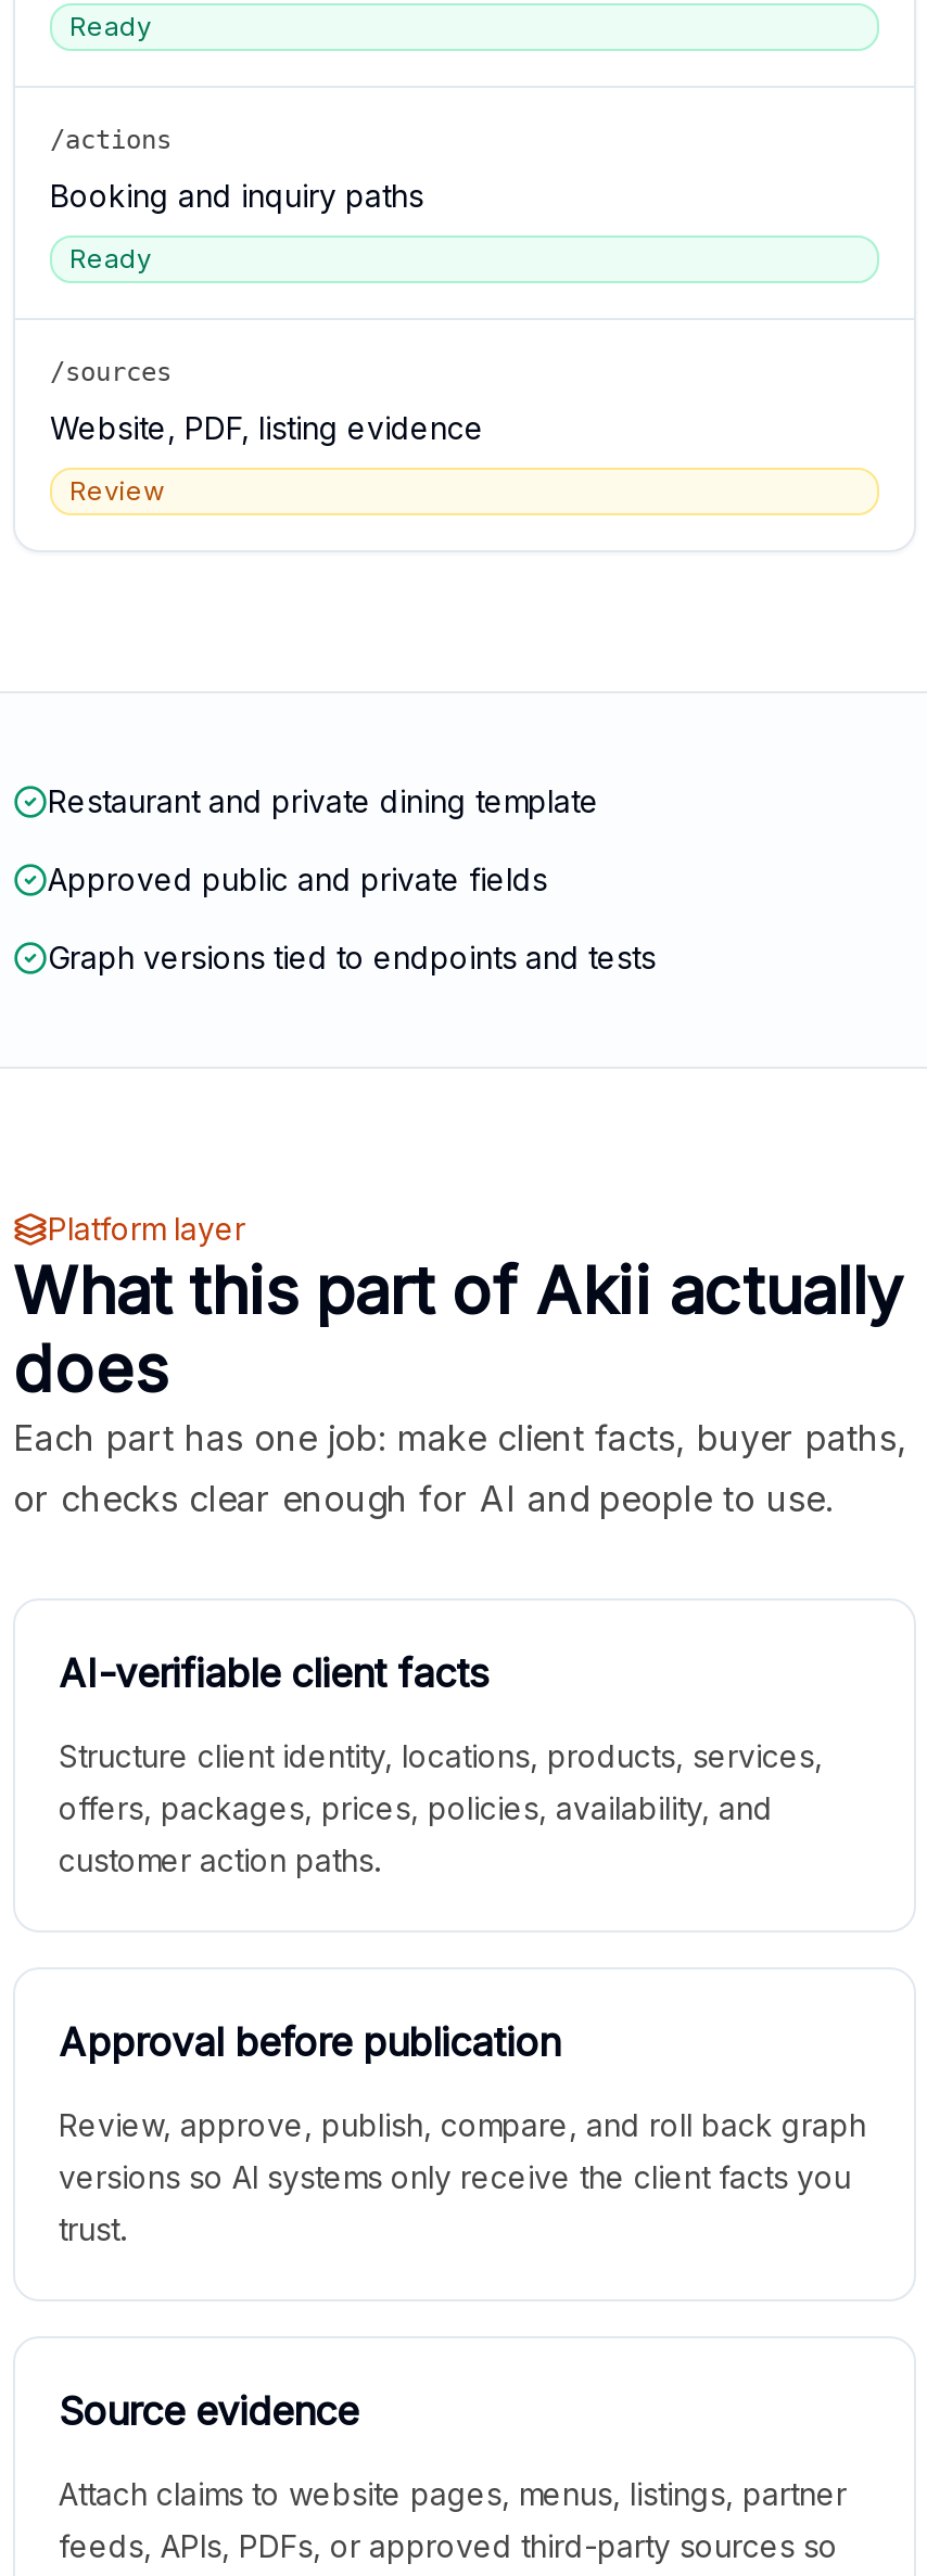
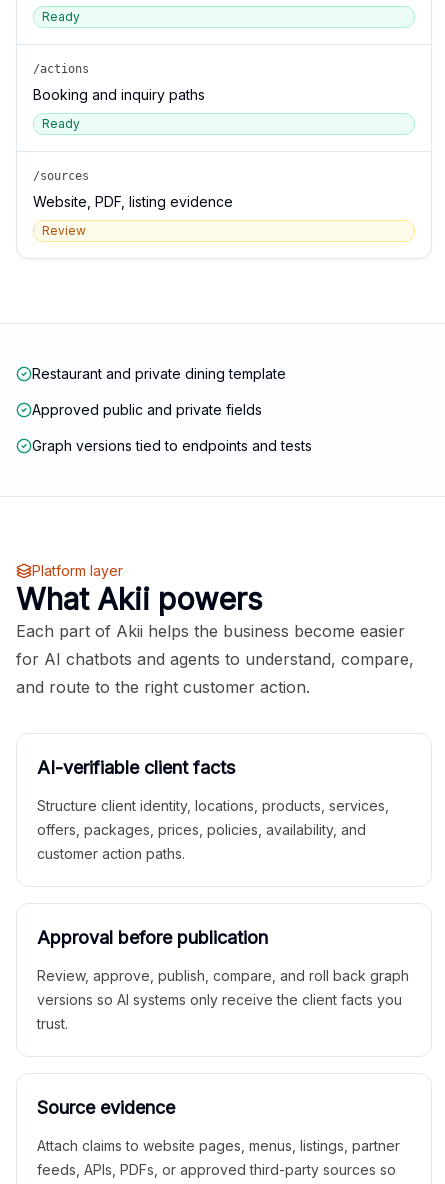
- What this part of Akii actually
- does
- Each part has one job: make client facts, buyer paths,
- or checks clear enough for AI and people to use.
+ What Akii powers
+ Each part of Akii helps the business become easier
+ for AI chatbots and agents to understand, compare,
+ and route to the right customer action.
